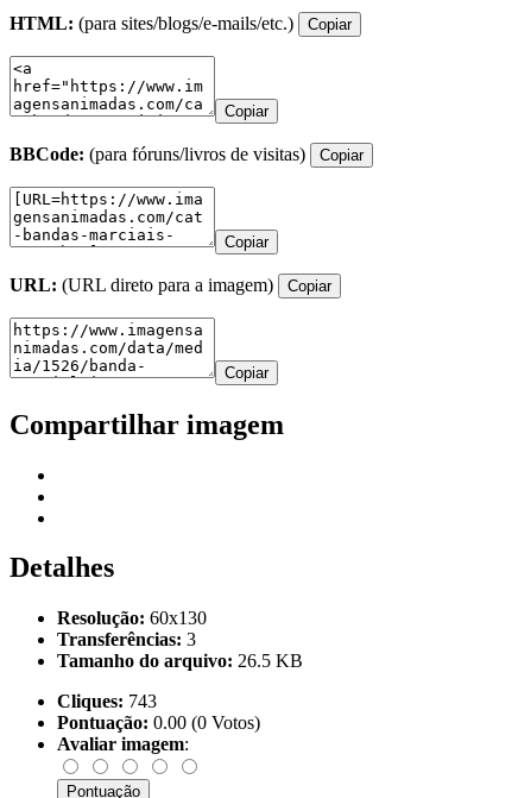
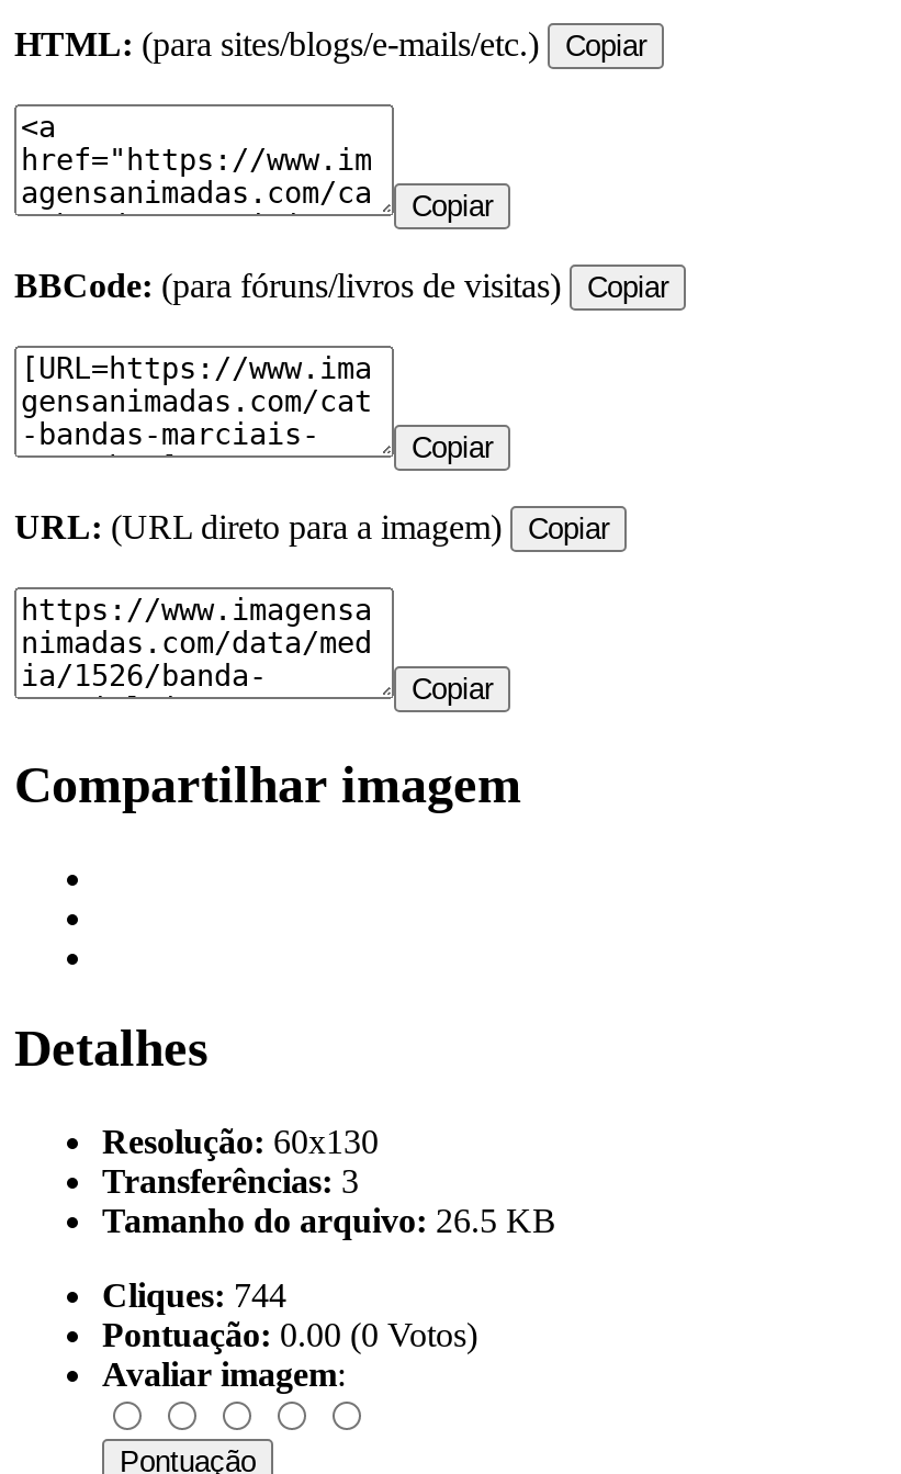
- Cliques: 743
+ Cliques: 744
